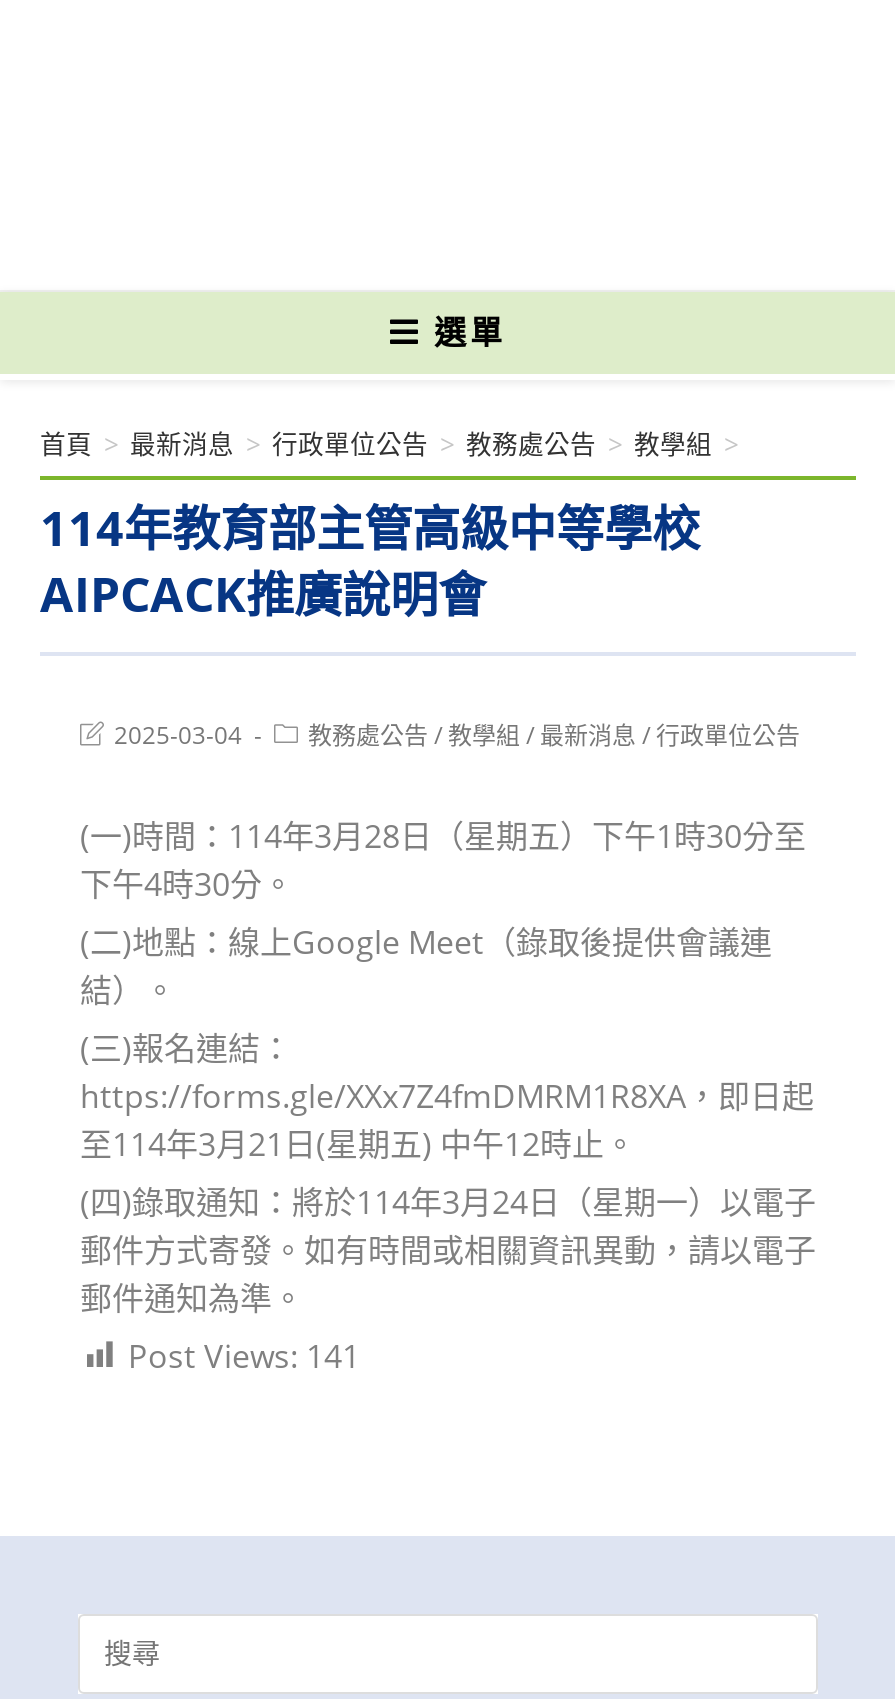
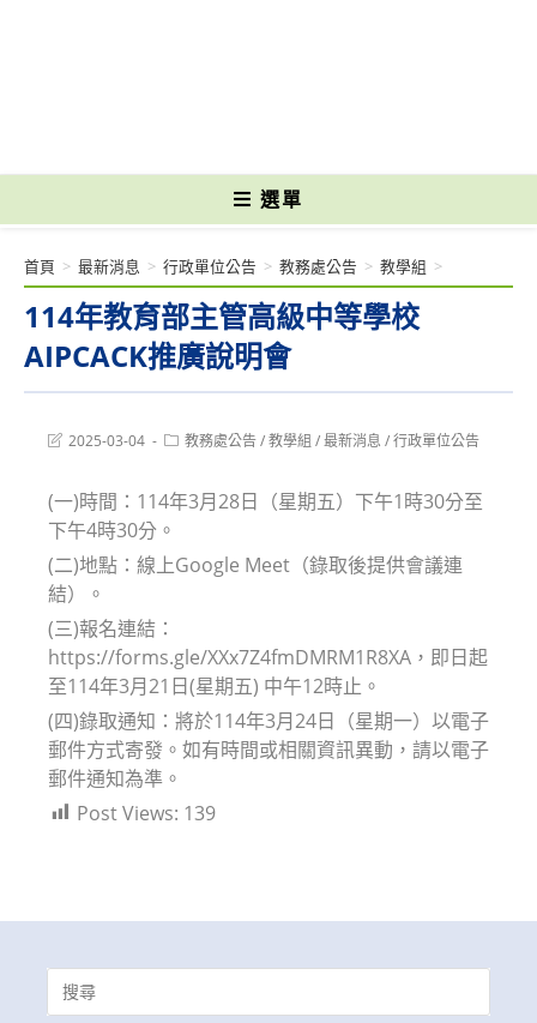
- Post Views: 141
+ Post Views: 139
